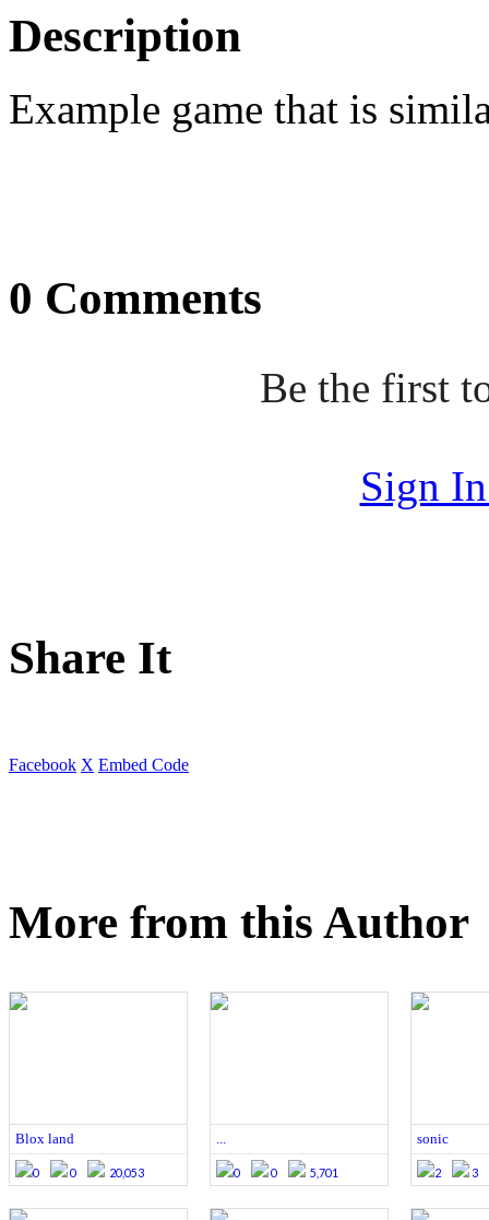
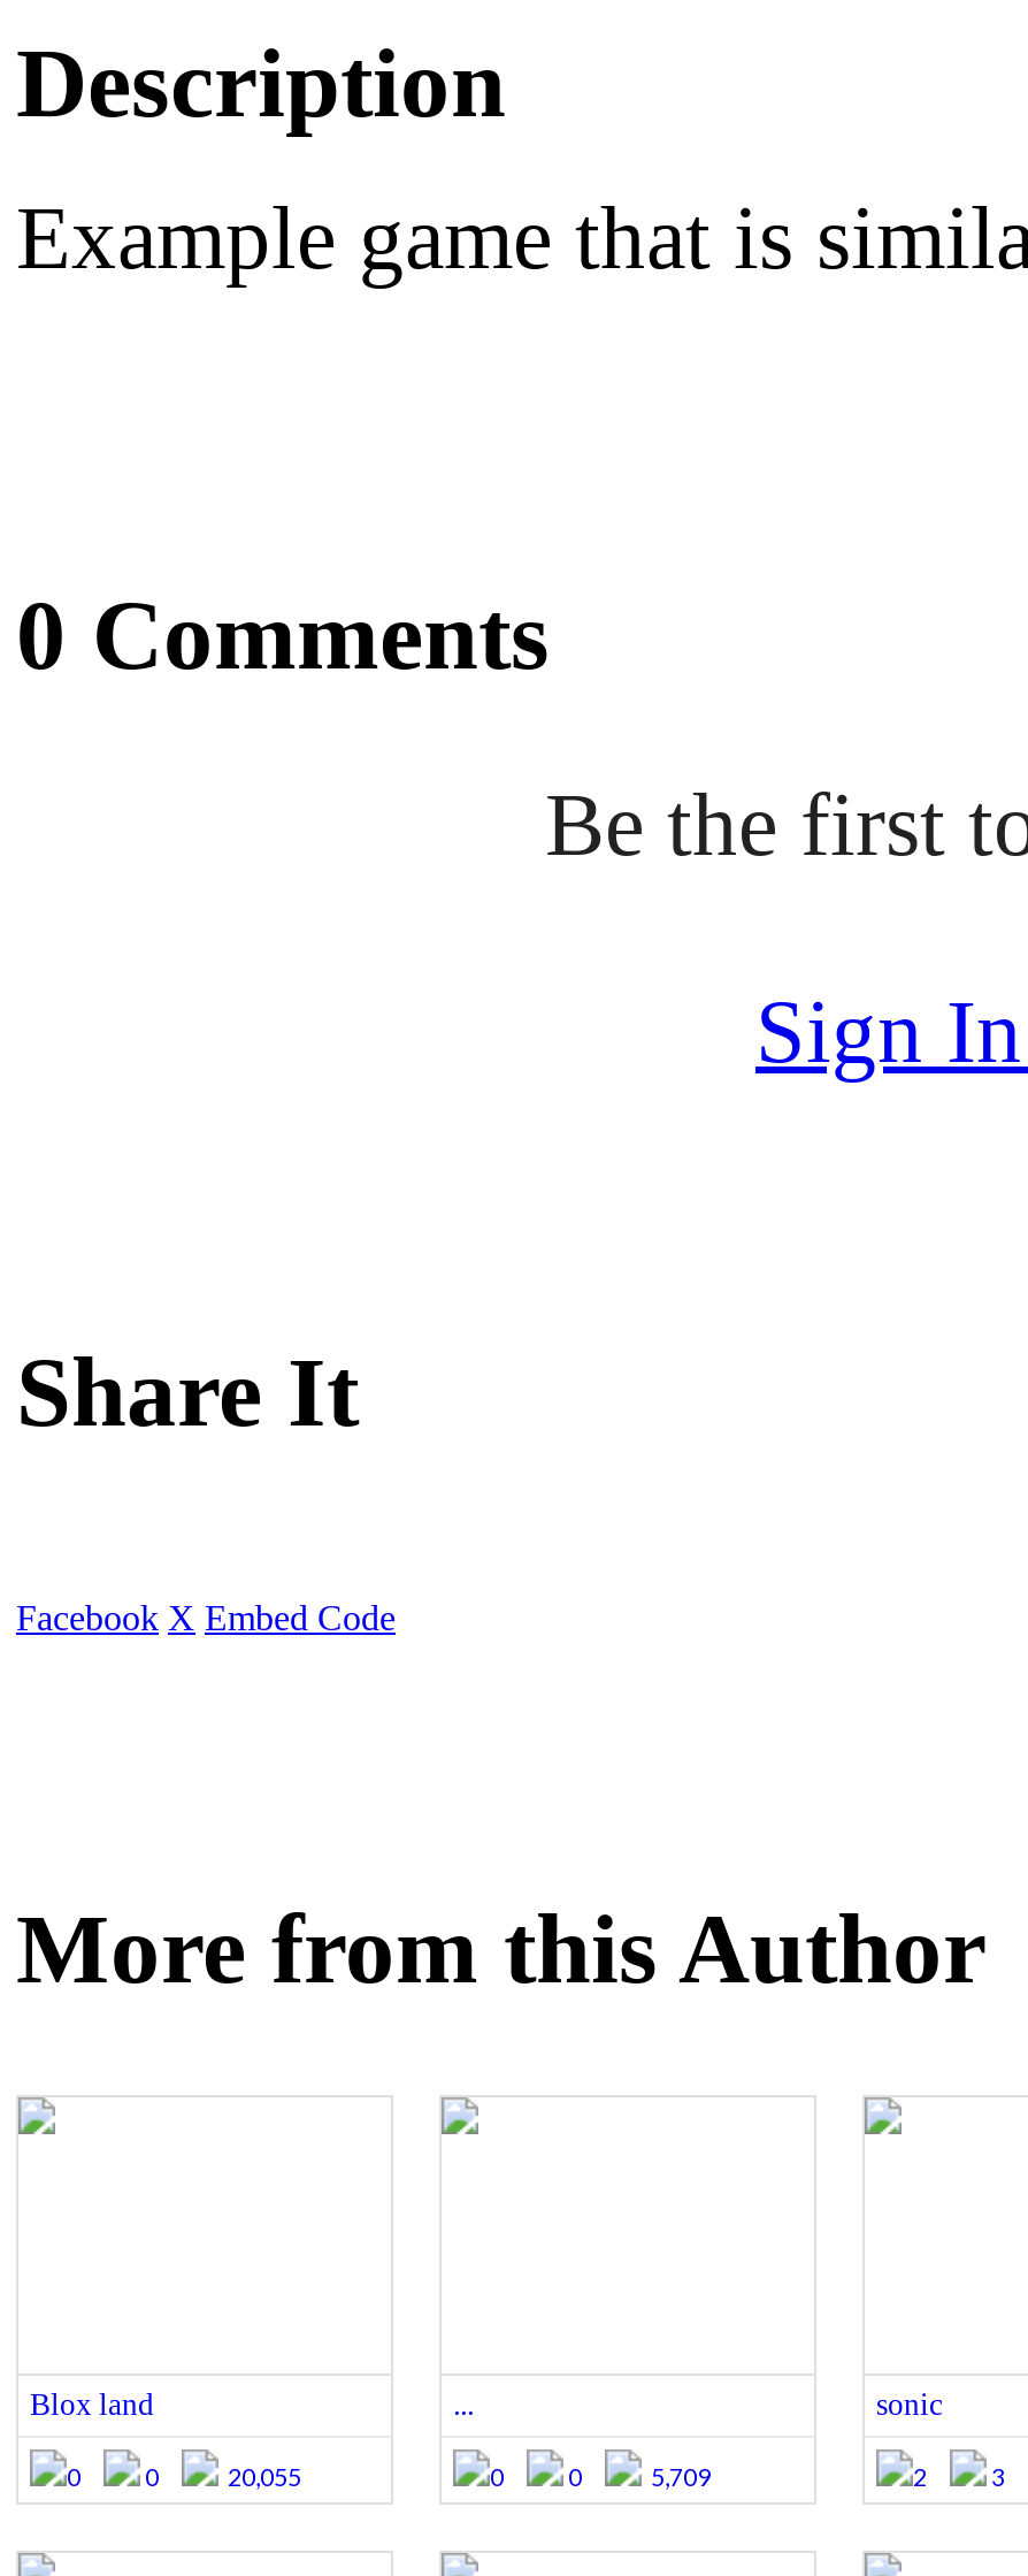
- 20,053
+ 20,055

- 5,701
+ 5,709
